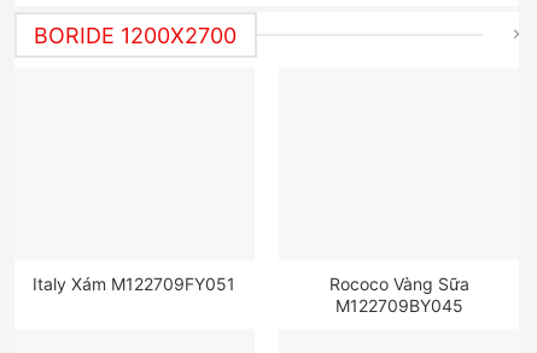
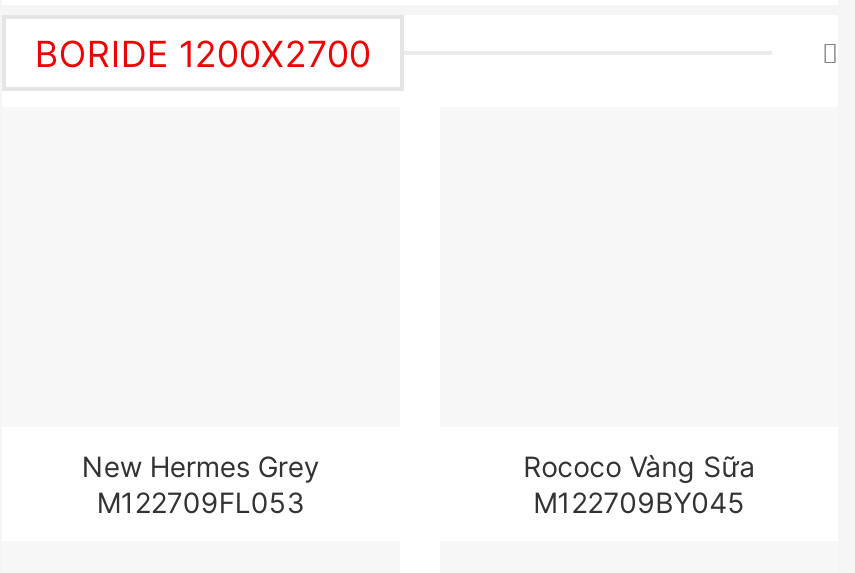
- Italy Xám M122709FY051
+ New Hermes Grey
+ M122709FL053
